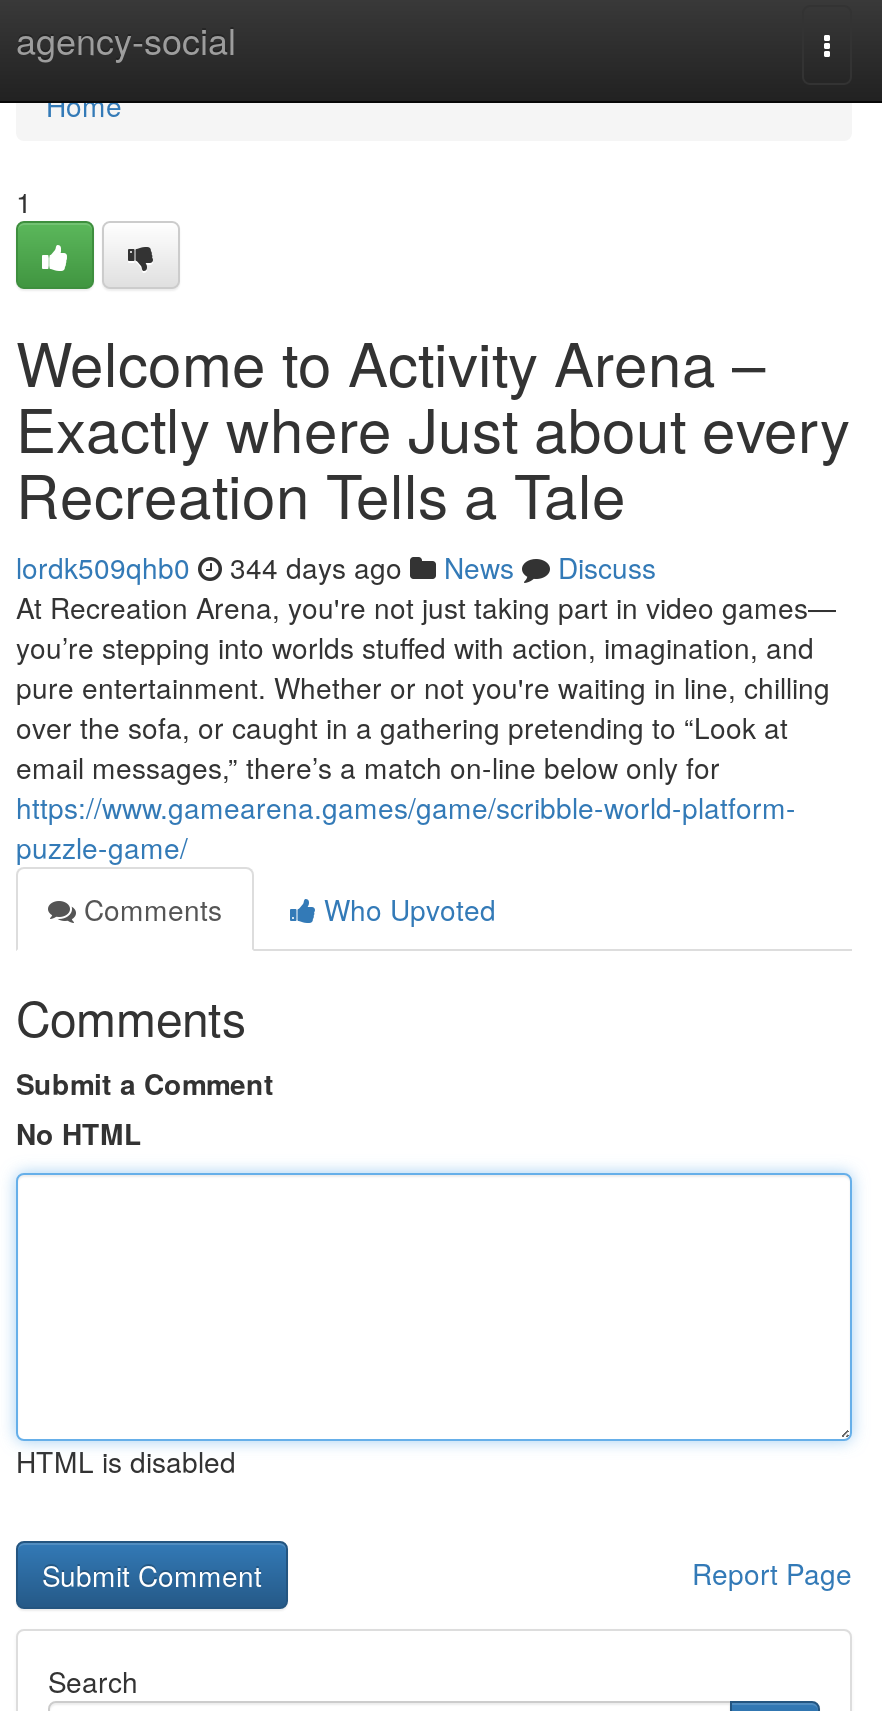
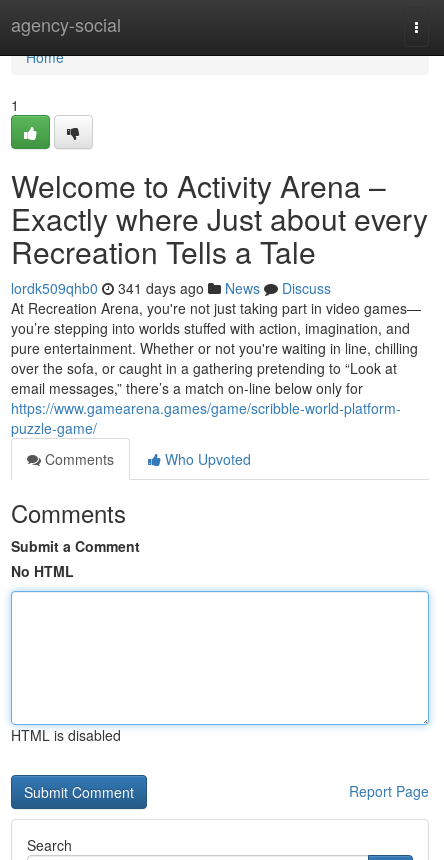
- lordk509qhb0 344 days ago News Discuss
+ lordk509qhb0 341 days ago News Discuss
